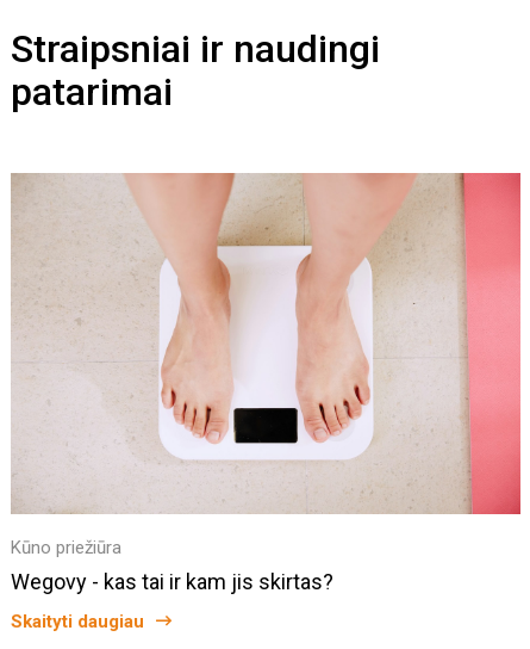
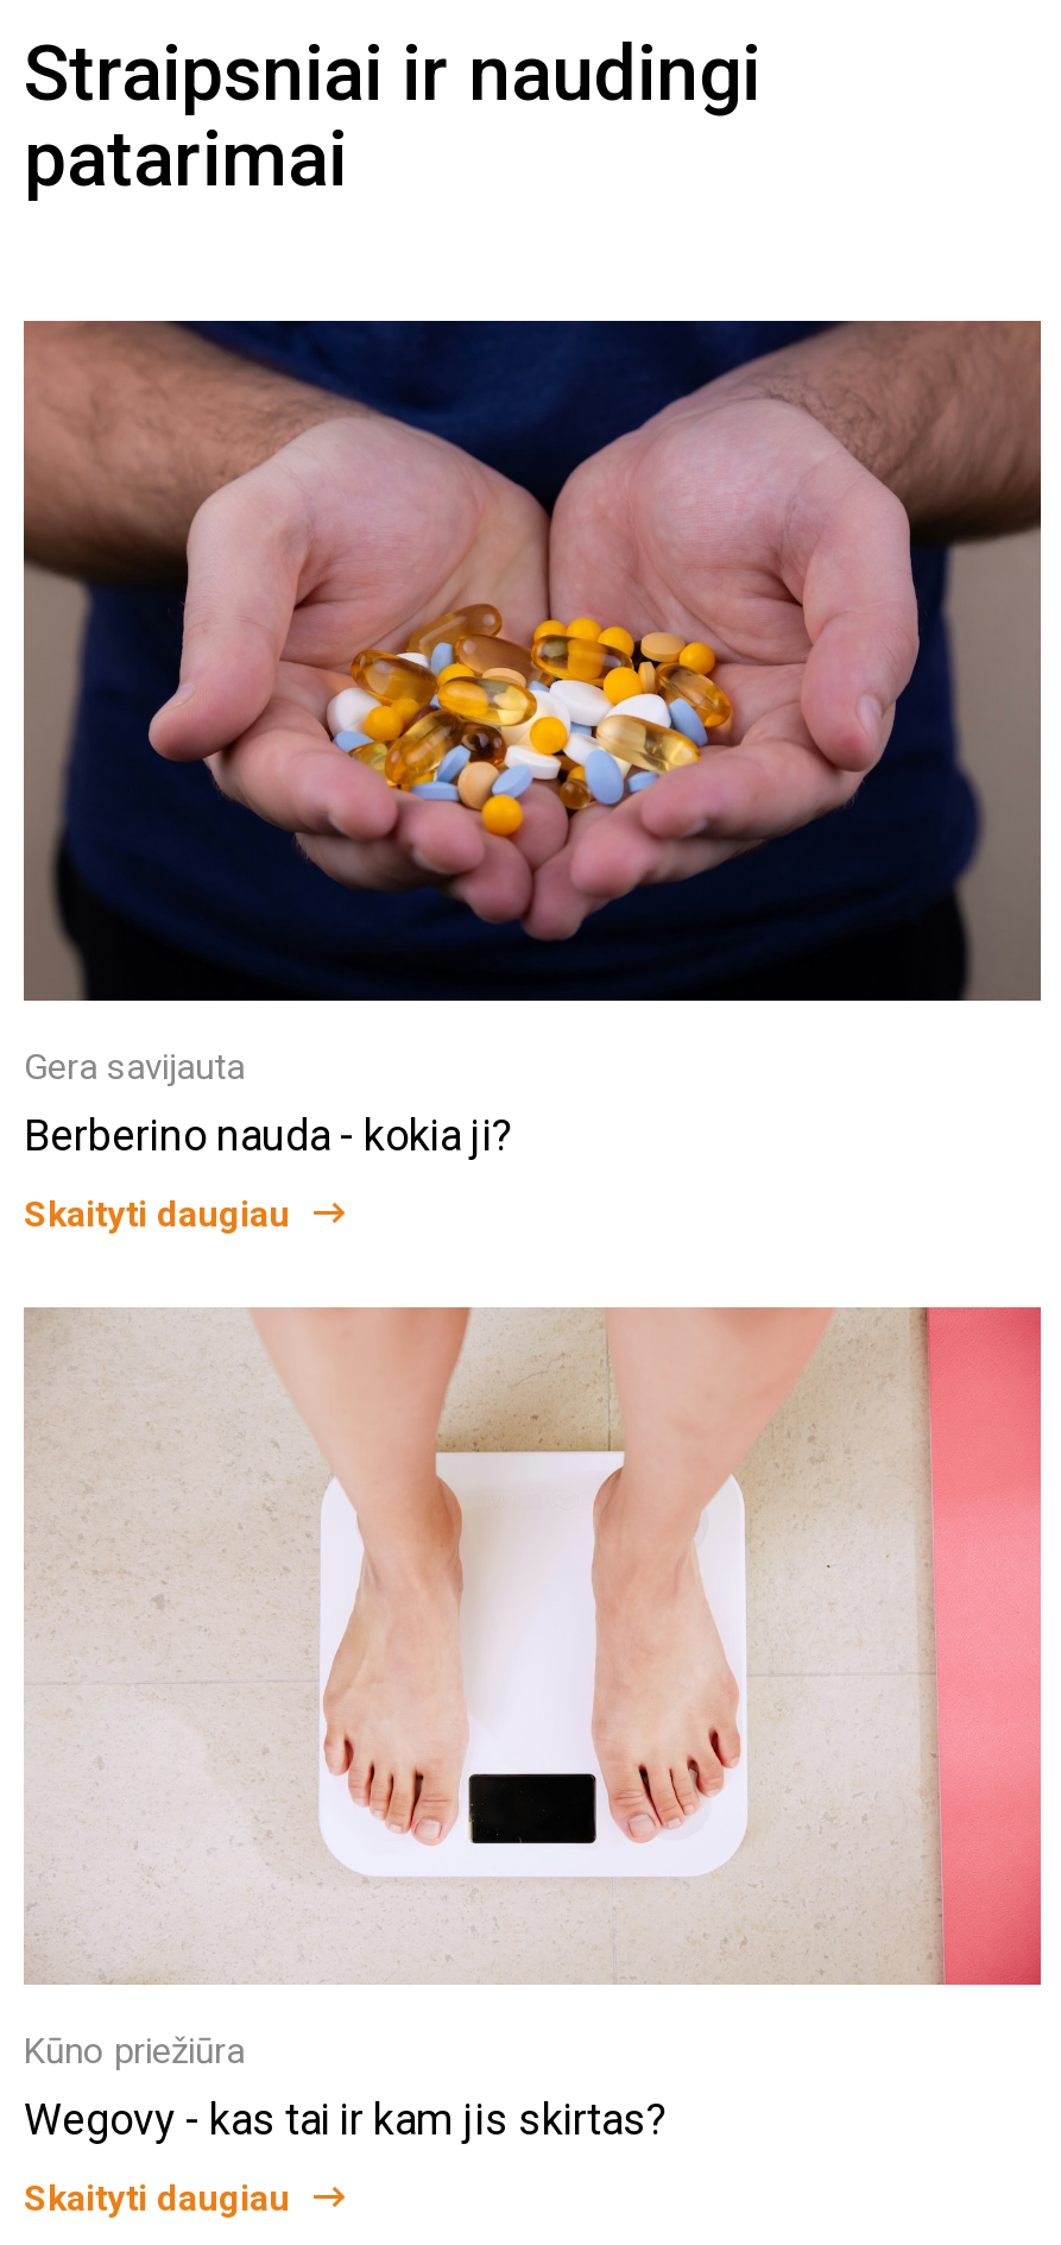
+ [image]
+ Gera savijauta
+ Berberino nauda - kokia ji?
+ Skaityti daugiau
